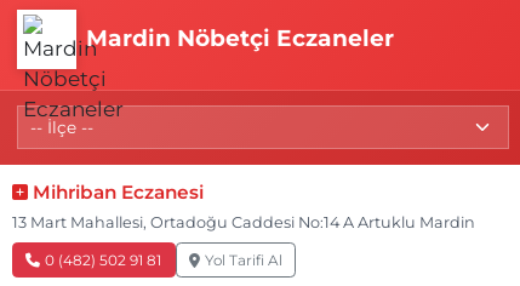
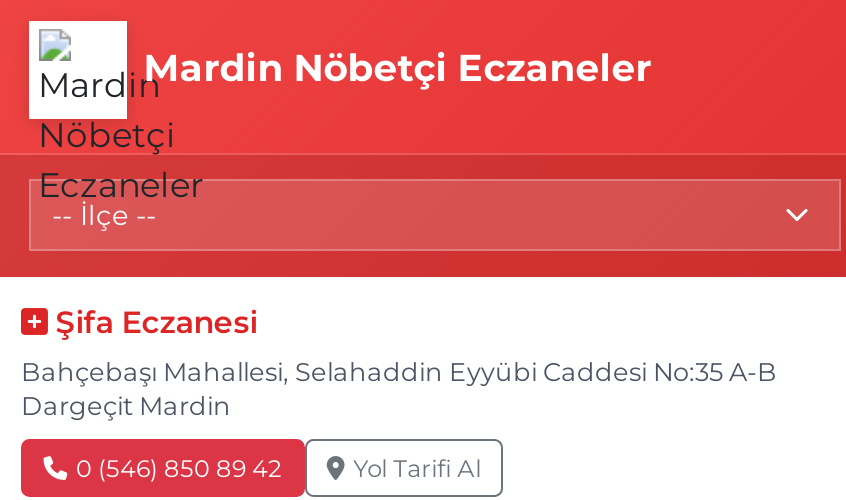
- Mihriban Eczanesi
- 13 Mart Mahallesi, Ortadoğu Caddesi No:14 A Artuklu Mardin
+ Şifa Eczanesi
+ Bahçebaşı Mahallesi, Selahaddin Eyyübi Caddesi No:35 A-B
+ Dargeçit Mardin

- 0 (482) 502 91 81
+ 0 (546) 850 89 42
